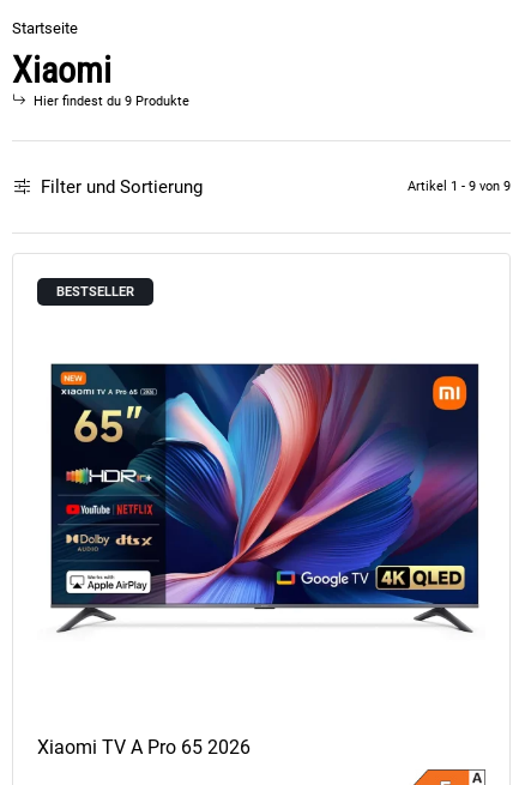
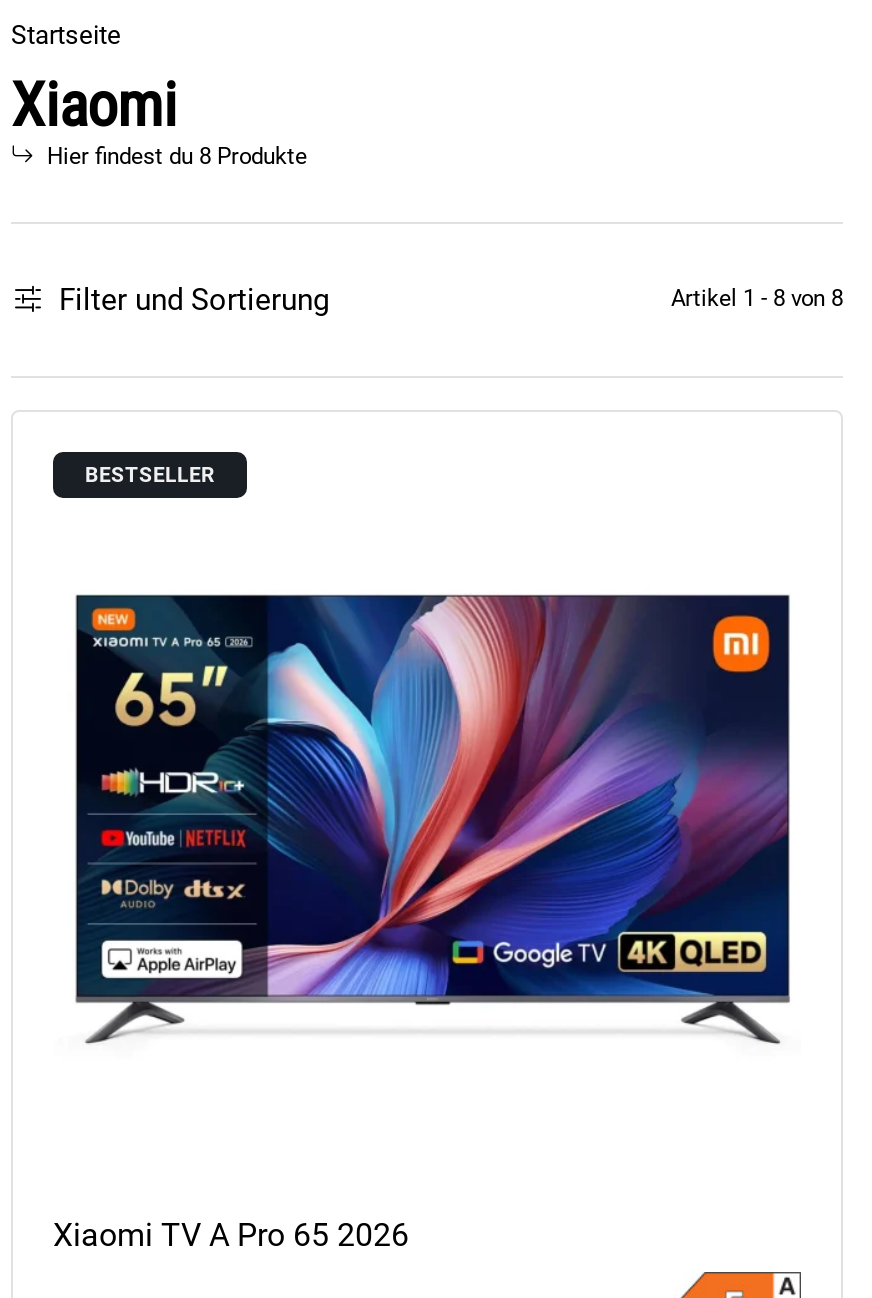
- Hier findest du 9 Produkte
+ Hier findest du 8 Produkte

- Artikel 1 - 9 von 9
+ Artikel 1 - 8 von 8
